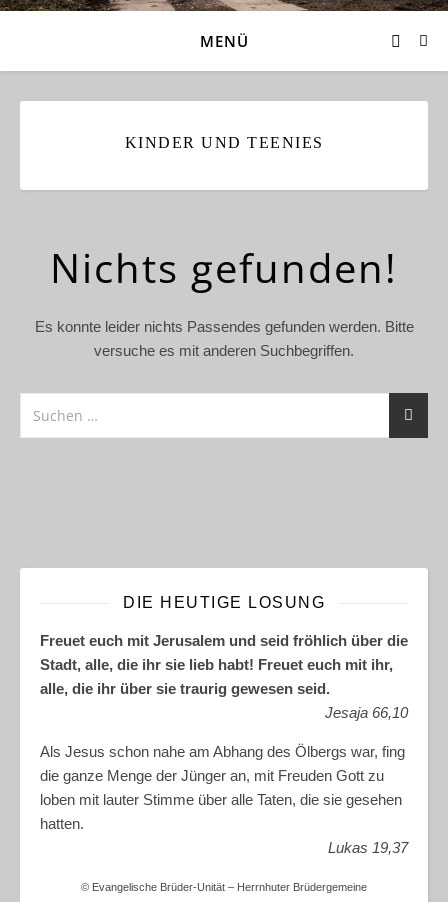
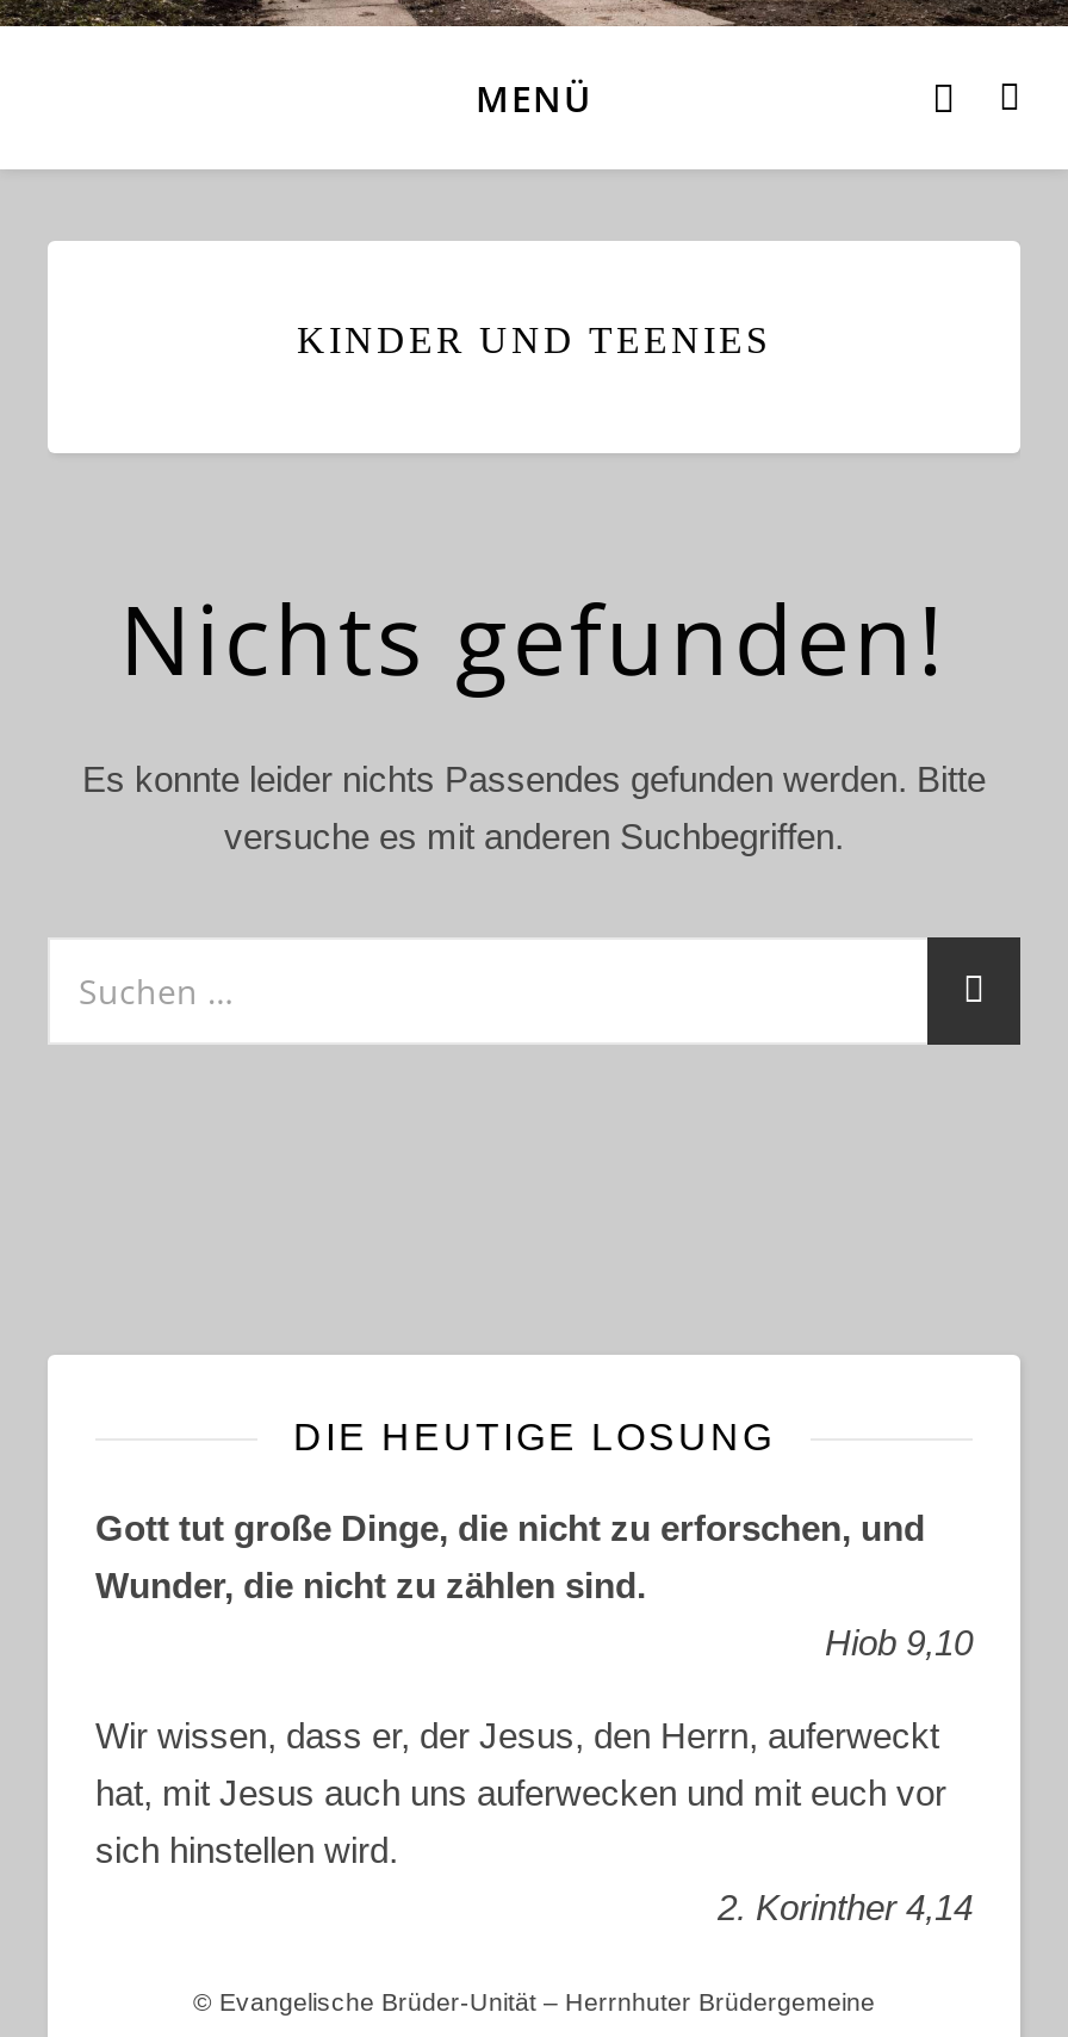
- Freuet euch mit Jerusalem und seid fröhlich über die
- Stadt, alle, die ihr sie lieb habt! Freuet euch mit ihr,
- alle, die ihr über sie traurig gewesen seid.
- Jesaja 66,10
+ Gott tut große Dinge, die nicht zu erforschen, und
+ Wunder, die nicht zu zählen sind.
+ Hiob 9,10

- Als Jesus schon nahe am Abhang des Ölbergs war, fing
- die ganze Menge der Jünger an, mit Freuden Gott zu
- loben mit lauter Stimme über alle Taten, die sie gesehen
- hatten.
- Lukas 19,37
+ Wir wissen, dass er, der Jesus, den Herrn, auferweckt
+ hat, mit Jesus auch uns auferwecken und mit euch vor
+ sich hinstellen wird.
+ 2. Korinther 4,14
